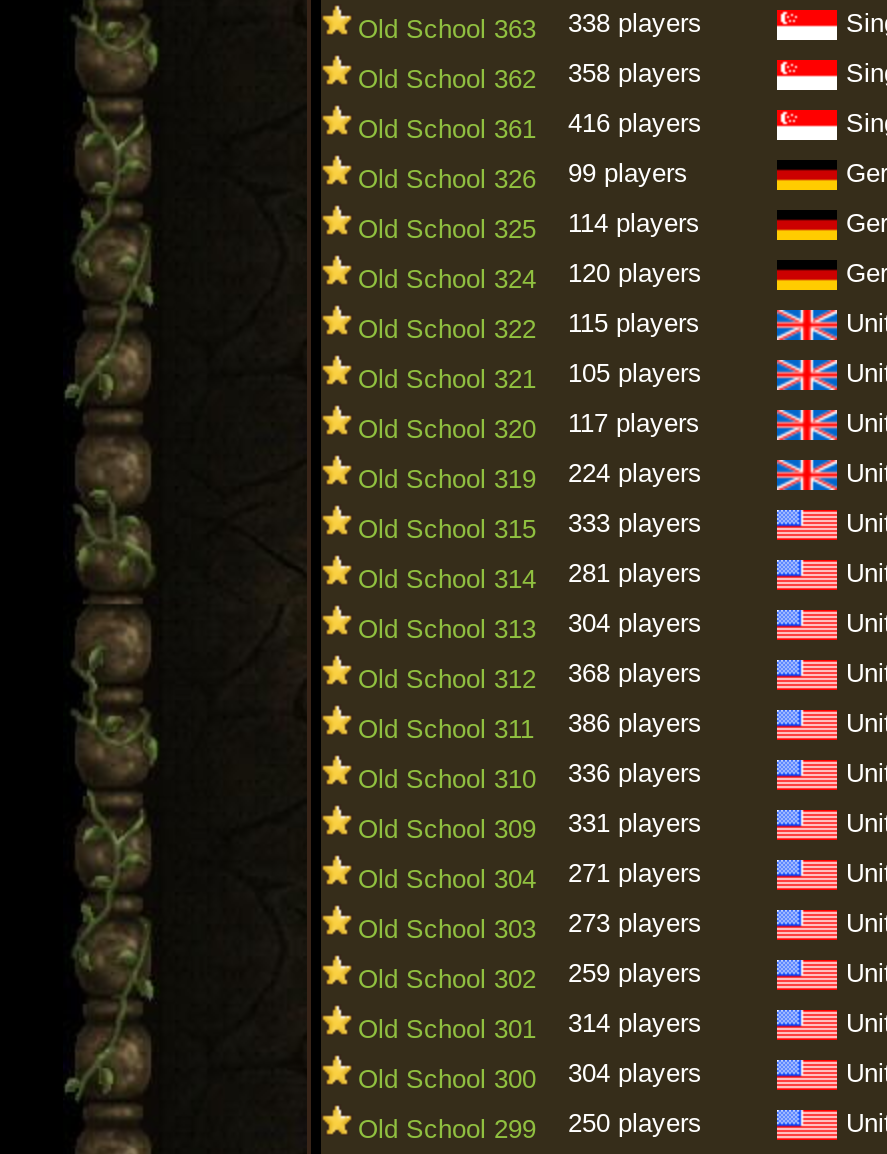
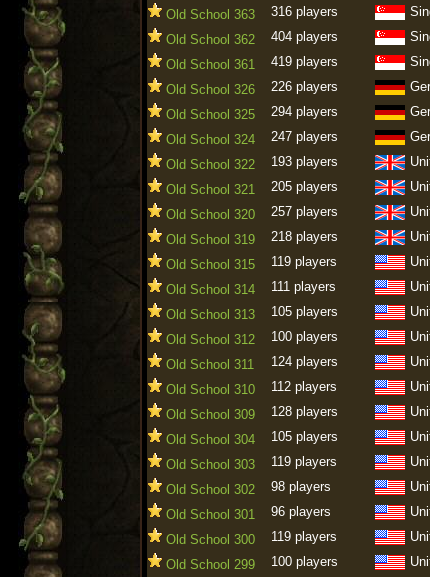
- Old School 363 338 players
+ Old School 363 316 players

- Old School 362 358 players
+ Old School 362 404 players

- Old School 361 416 players
+ Old School 361 419 players

- Old School 326 99 players
+ Old School 326 226 players

- Old School 325 114 players
+ Old School 325 294 players

- Old School 324 120 players
+ Old School 324 247 players

- Old School 322 115 players
+ Old School 322 193 players

- Old School 321 105 players
+ Old School 321 205 players

- Old School 320 117 players
+ Old School 320 257 players

- Old School 319 224 players
+ Old School 319 218 players

- Old School 315 333 players
+ Old School 315 119 players

- Old School 314 281 players
+ Old School 314 111 players

- Old School 313 304 players
+ Old School 313 105 players

- Old School 312 368 players
+ Old School 312 100 players

- Old School 311 386 players
+ Old School 311 124 players

- Old School 310 336 players
+ Old School 310 112 players

- Old School 309 331 players
+ Old School 309 128 players

- Old School 304 271 players
+ Old School 304 105 players

- Old School 303 273 players
+ Old School 303 119 players

- Old School 302 259 players
+ Old School 302 98 players

- Old School 301 314 players
+ Old School 301 96 players

- Old School 300 304 players
+ Old School 300 119 players

- Old School 299 250 players
+ Old School 299 100 players
